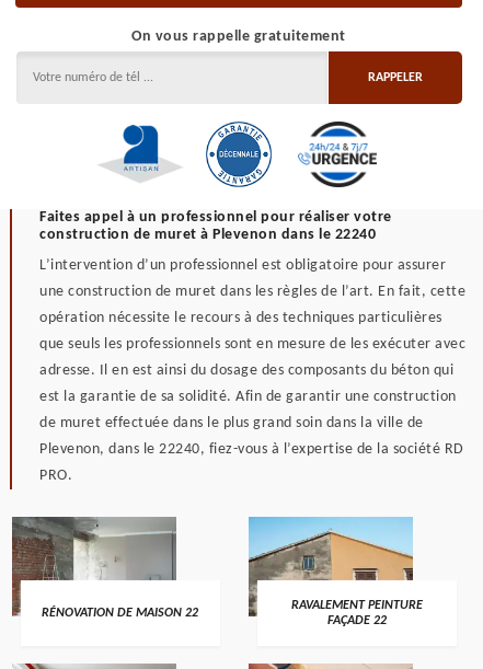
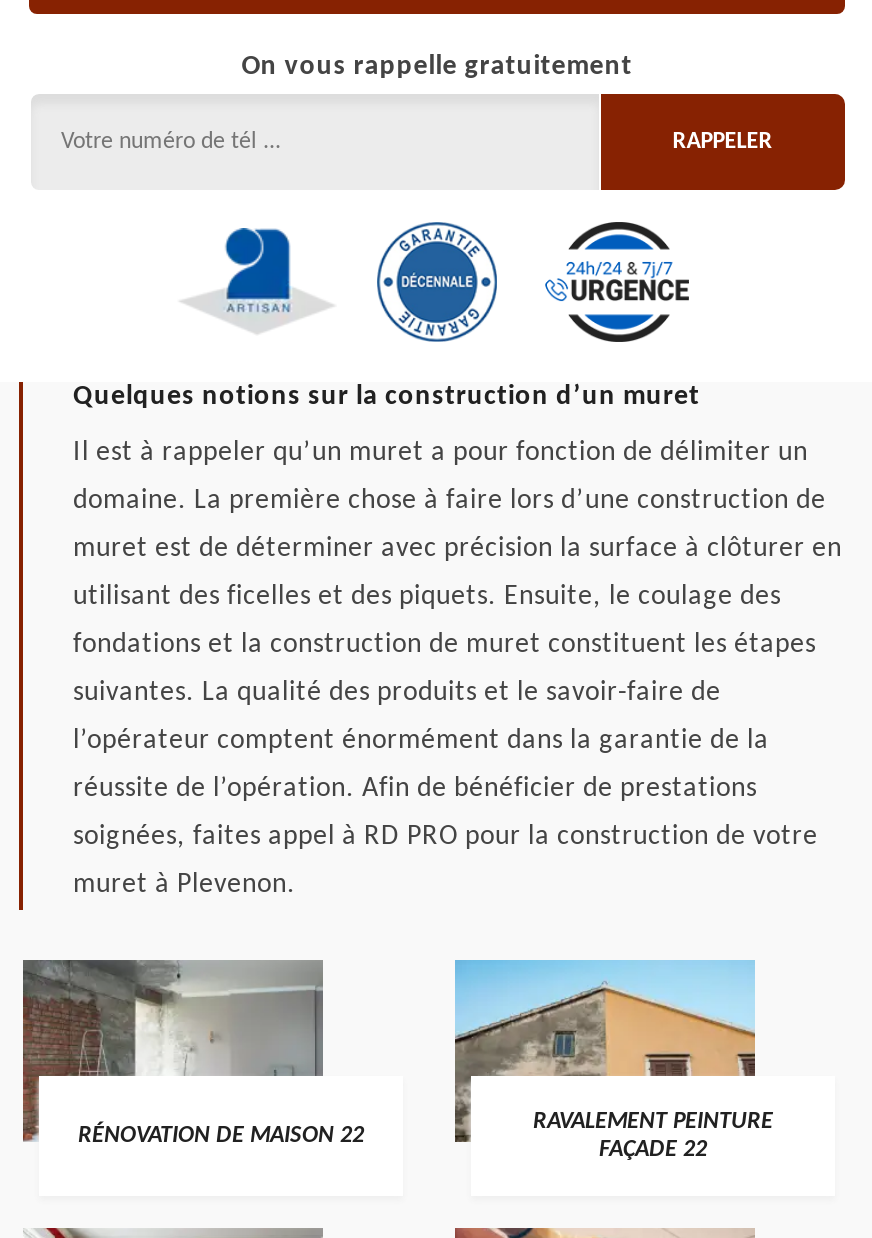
- Faites appel à un professionnel pour réaliser votre
- construction de muret à Plevenon dans le 22240
- L’intervention d’un professionnel est obligatoire pour assurer
- une construction de muret dans les règles de l’art. En fait, cette
- opération nécessite le recours à des techniques particulières
- que seuls les professionnels sont en mesure de les exécuter avec
- adresse. Il en est ainsi du dosage des composants du béton qui
- est la garantie de sa solidité. Afin de garantir une construction
- de muret effectuée dans le plus grand soin dans la ville de
- Plevenon, dans le 22240, fiez-vous à l’expertise de la société RD
- PRO.
+ Quelques notions sur la construction d’un muret
+ Il est à rappeler qu’un muret a pour fonction de délimiter un
+ domaine. La première chose à faire lors d’une construction de
+ muret est de déterminer avec précision la surface à clôturer en
+ utilisant des ficelles et des piquets. Ensuite, le coulage des
+ fondations et la construction de muret constituent les étapes
+ suivantes. La qualité des produits et le savoir-faire de
+ l’opérateur comptent énormément dans la garantie de la
+ réussite de l’opération. Afin de bénéficier de prestations
+ soignées, faites appel à RD PRO pour la construction de votre
+ muret à Plevenon.
